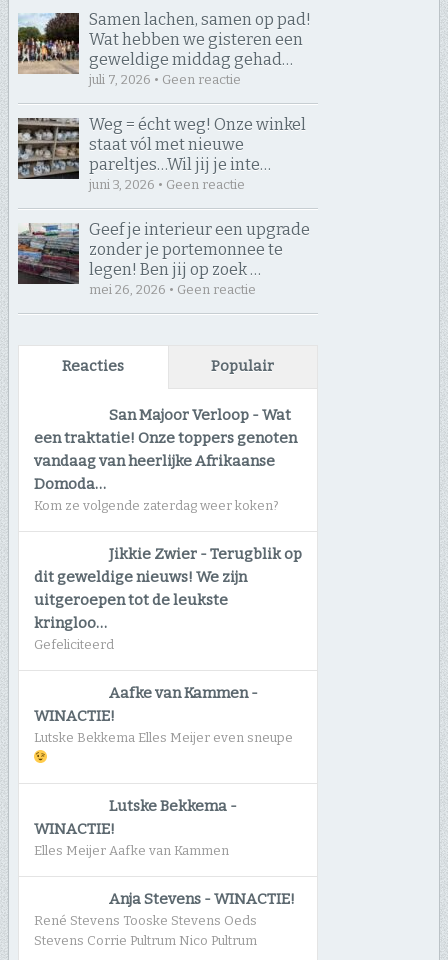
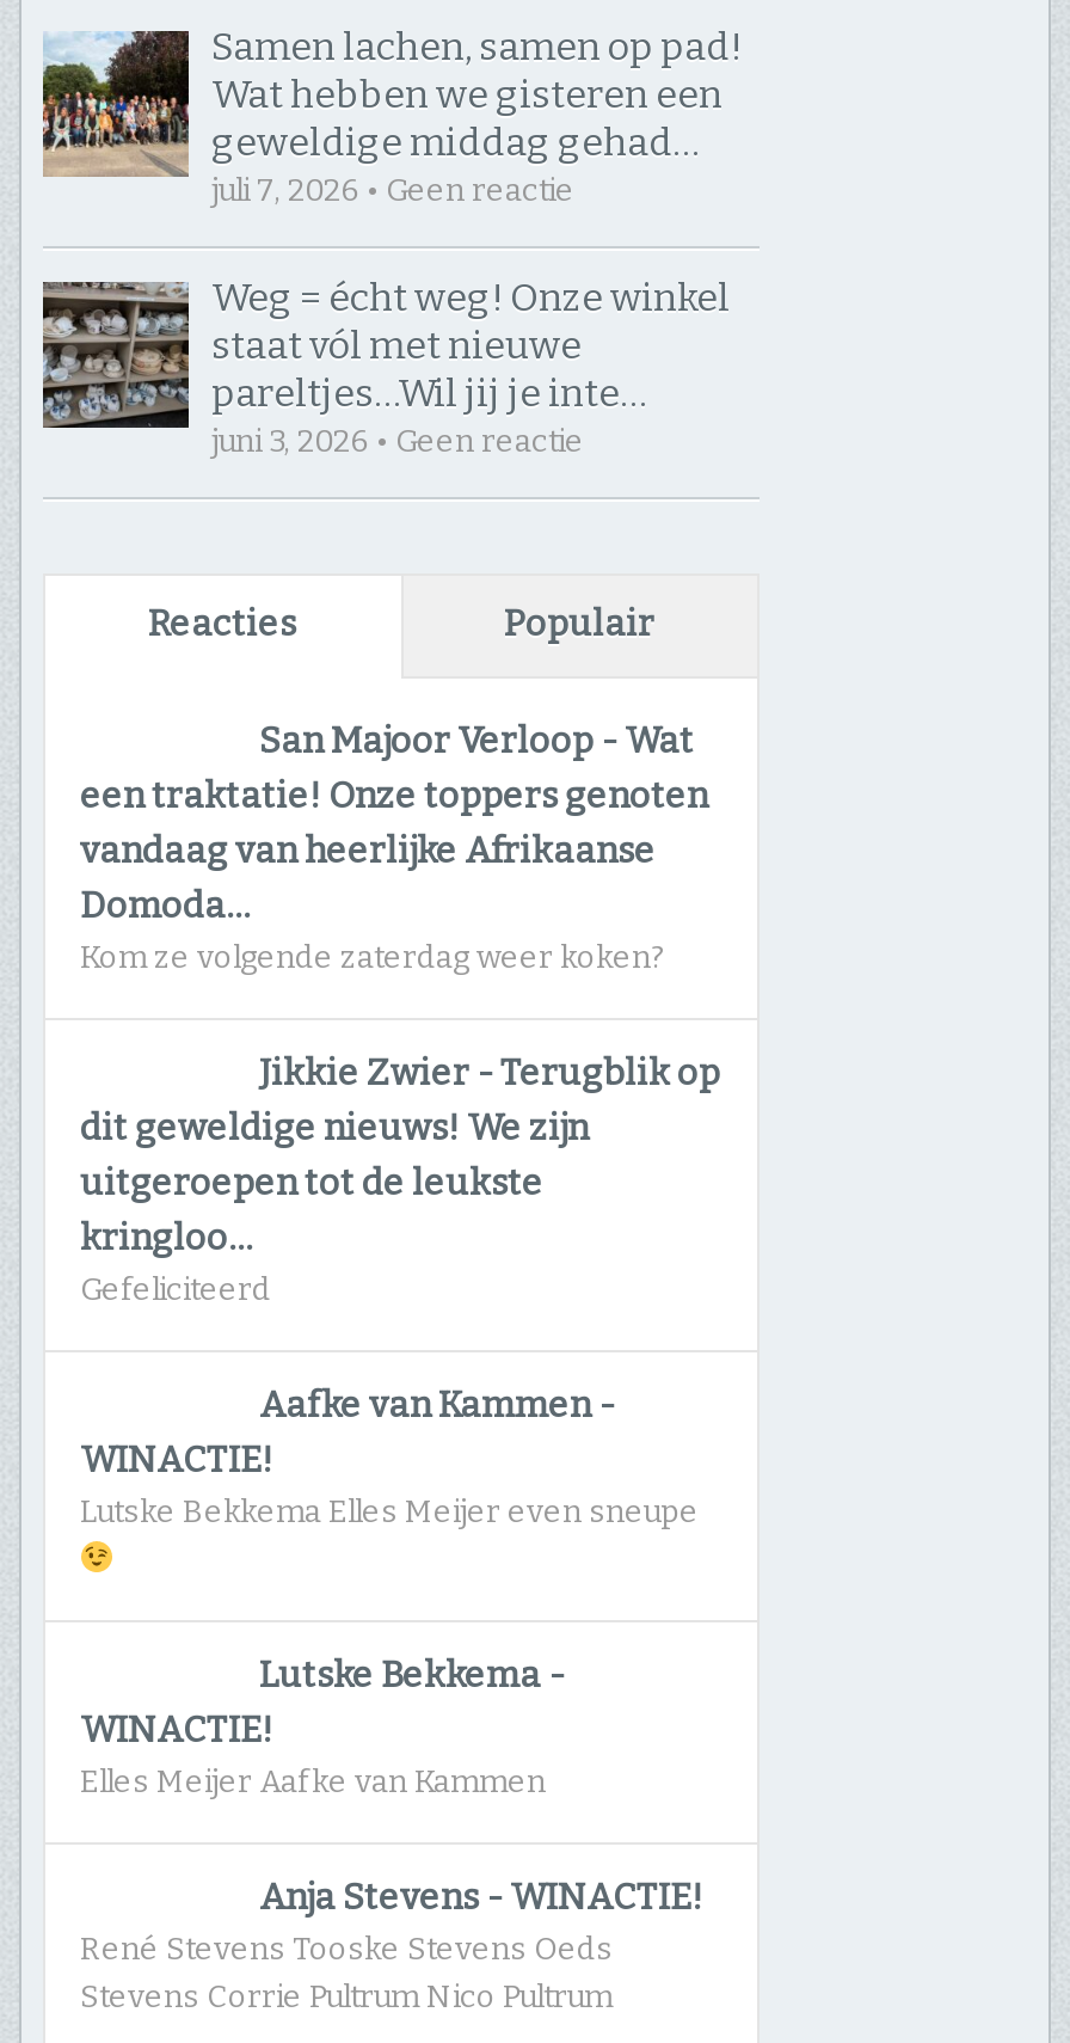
- [image]
- Geef je interieur een upgrade
- zonder je portemonnee te
- legen! Ben jij op zoek …
- mei 26, 2026 • Geen reactie
